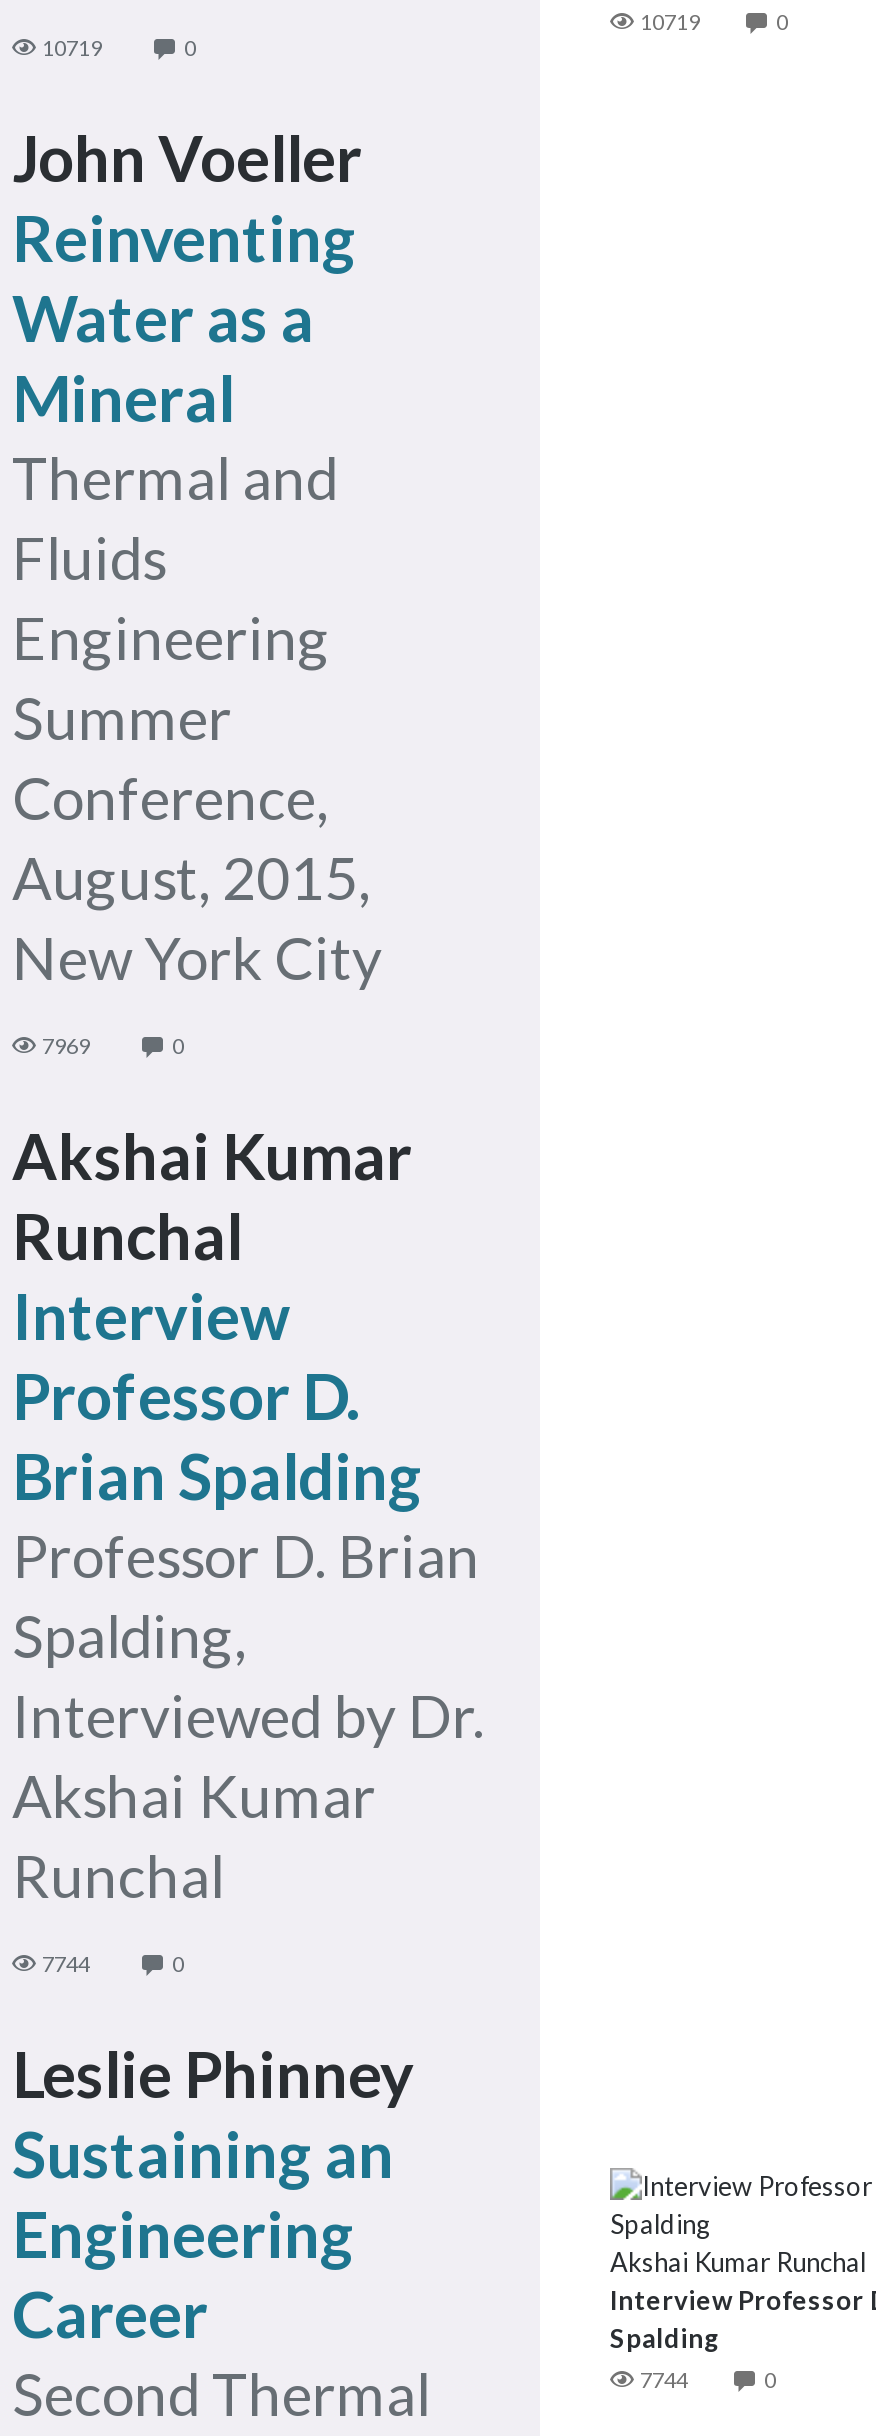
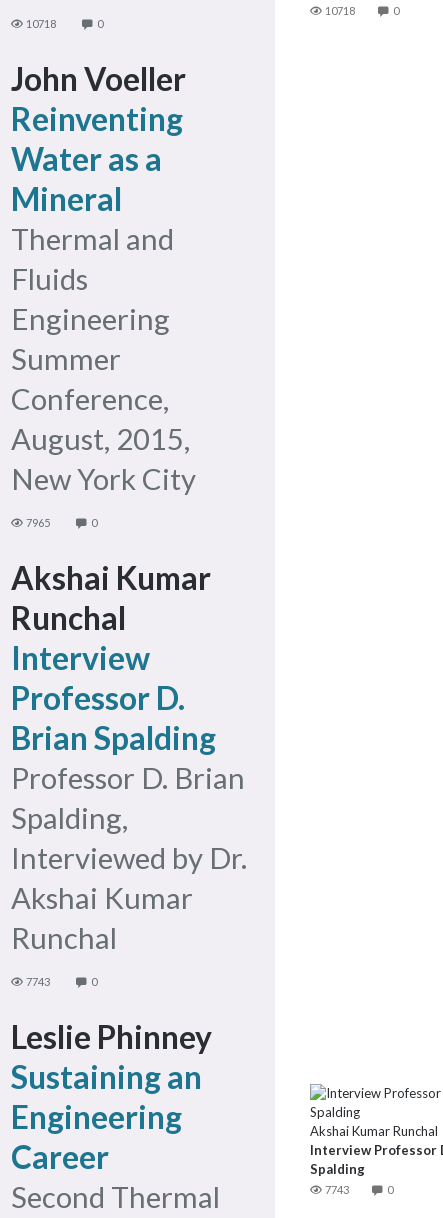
- 10719
+ 10718

- 10719
+ 10718

- 7969
+ 7965

- 7744
+ 7743

- 7744
+ 7743
